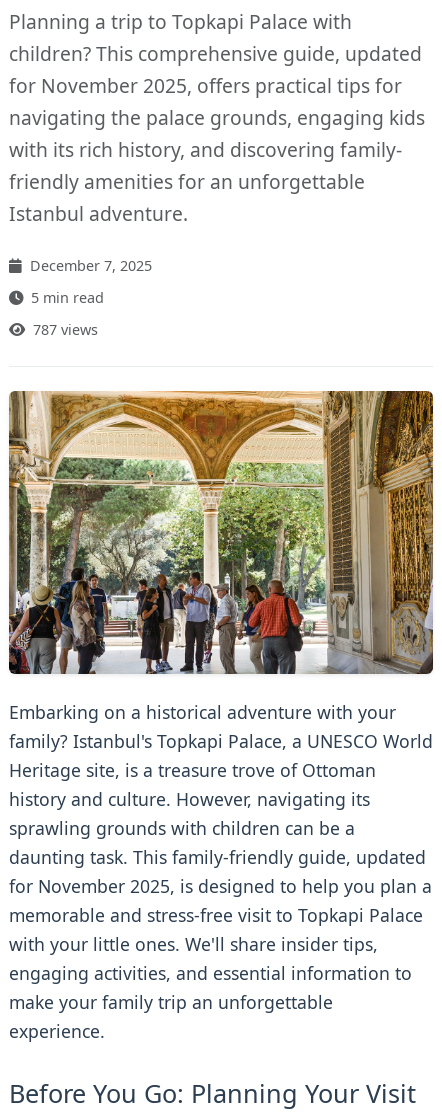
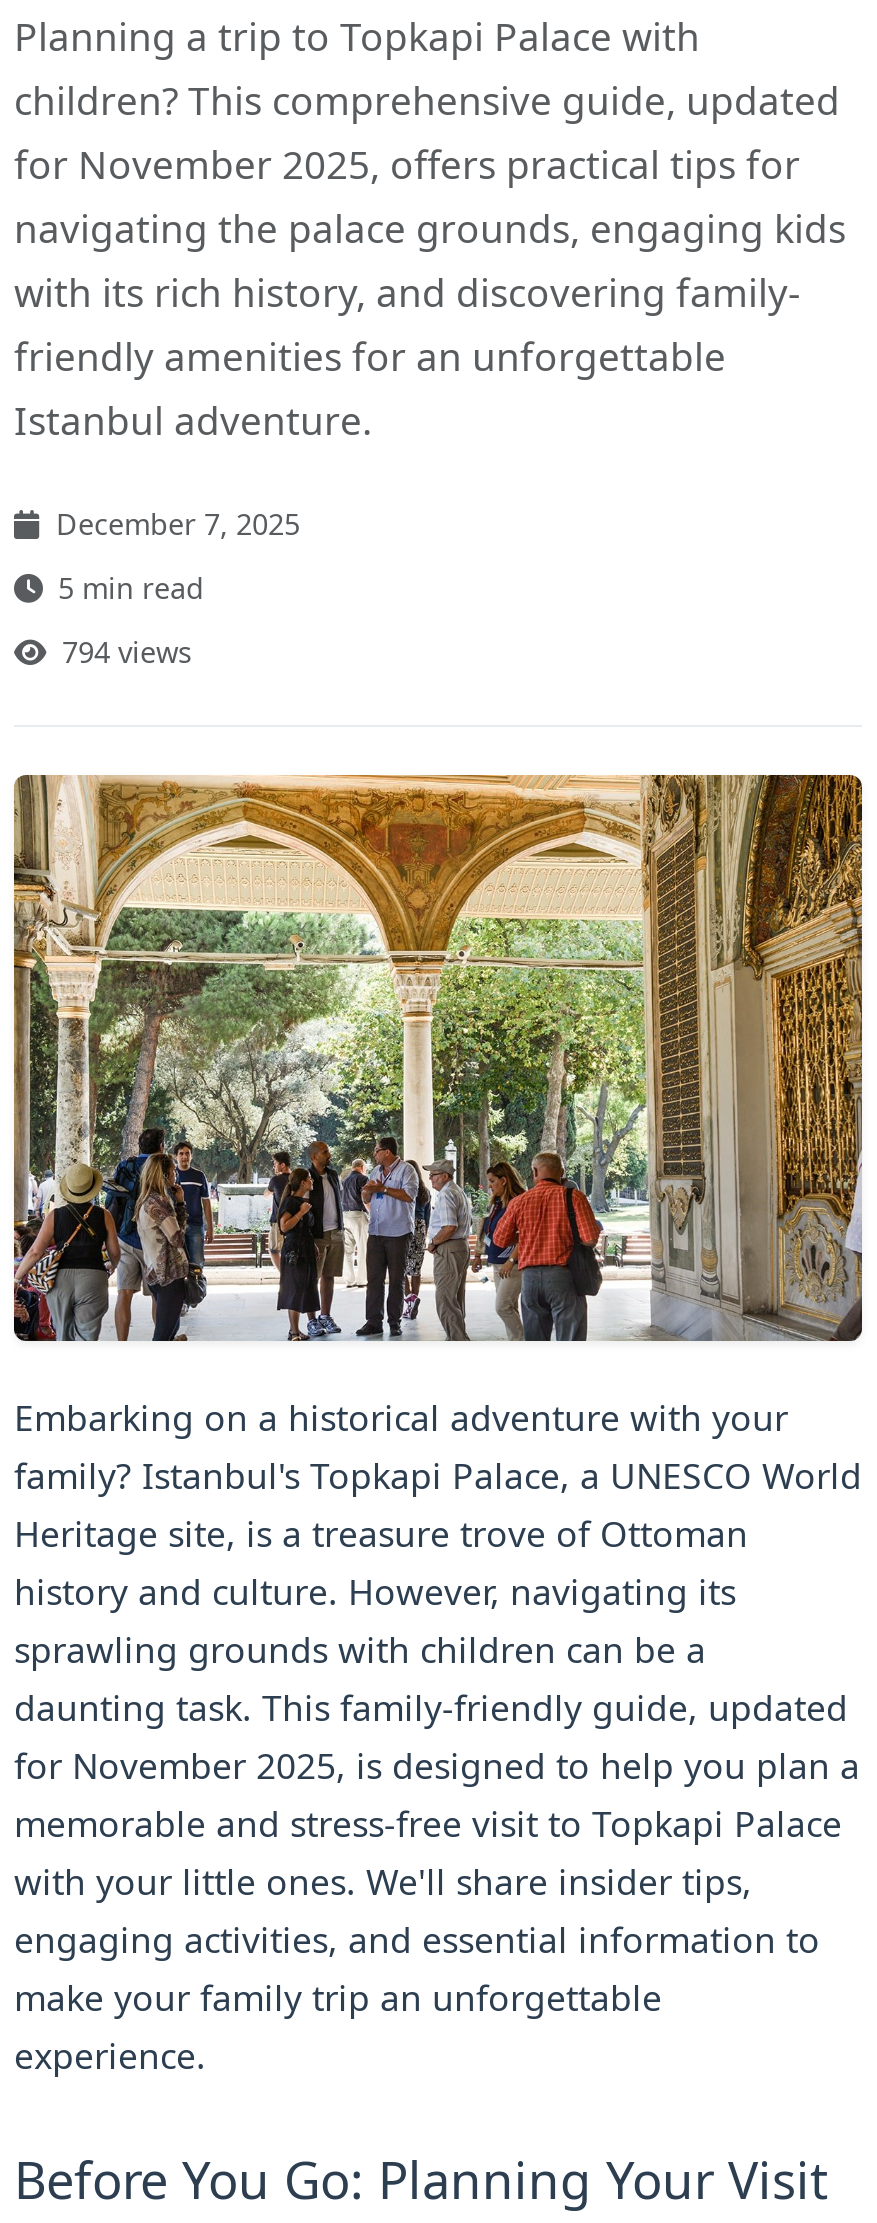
- 787 views
+ 794 views
